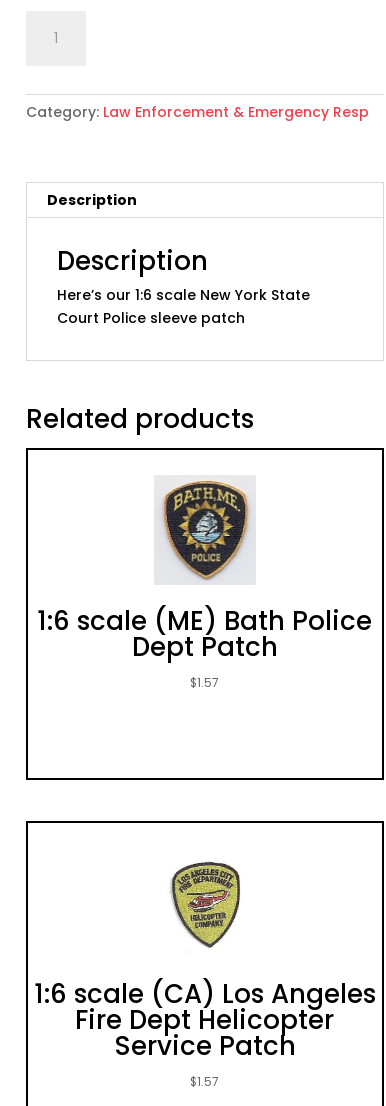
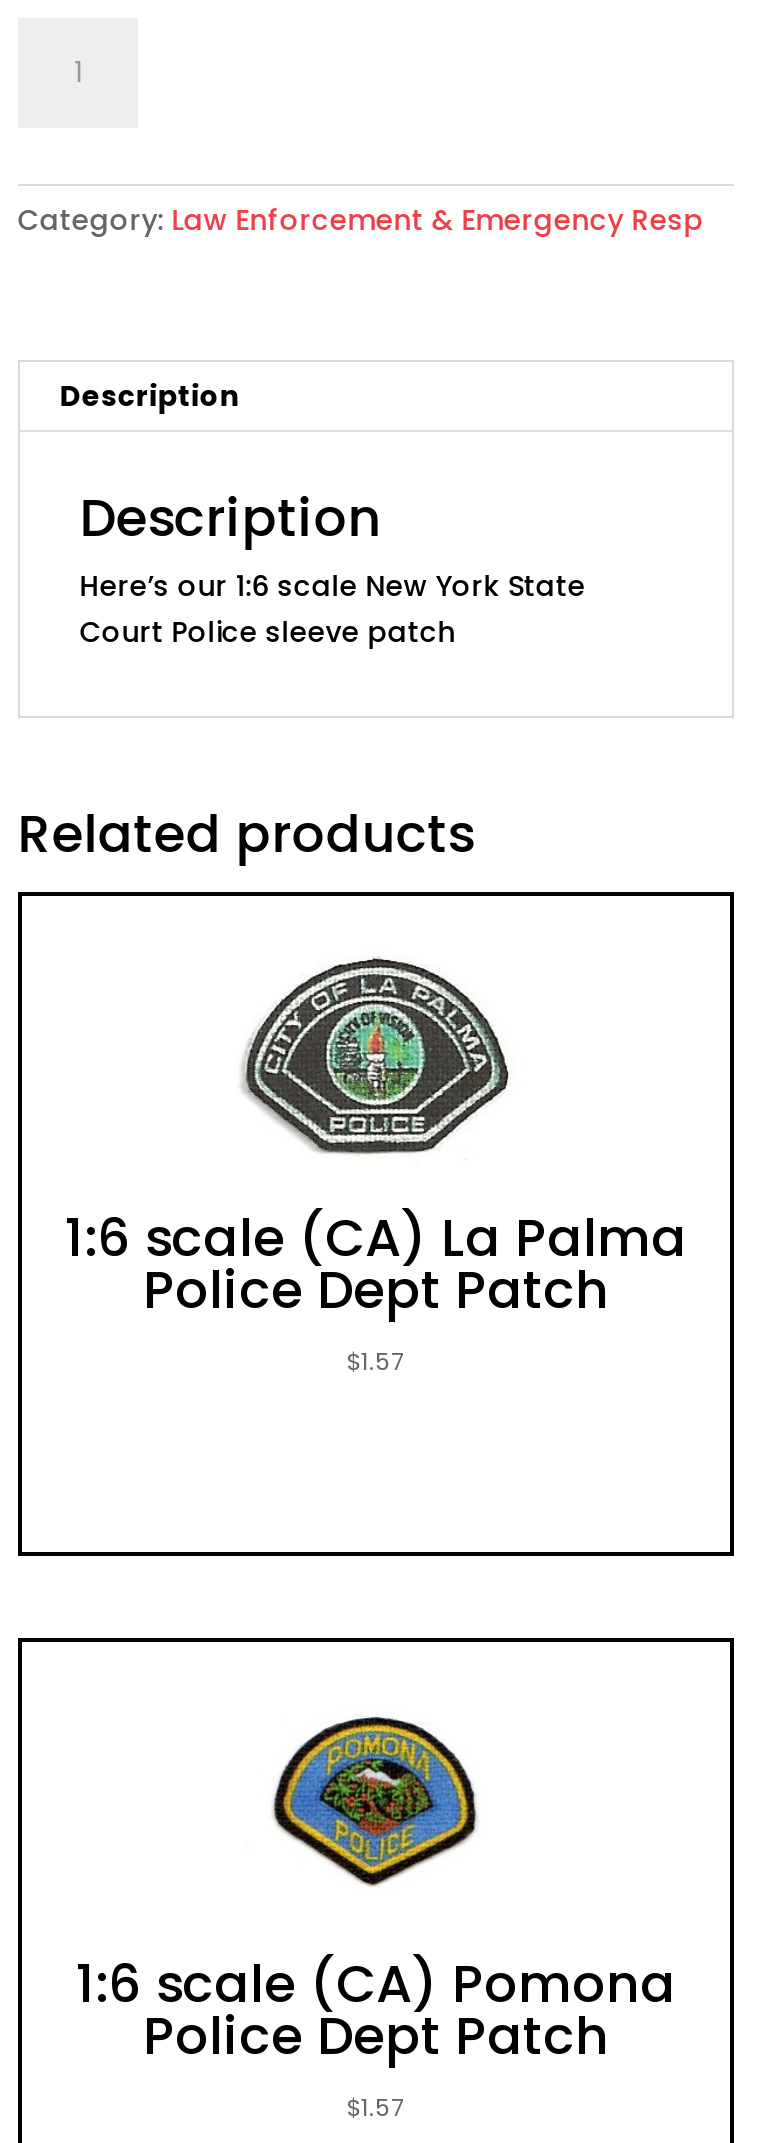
- [image]
- 1:6 scale (ME) Bath Police
- Dept Patch
+ [image]
+ 1:6 scale (CA) La Palma
+ Police Dept Patch

- [image]
- 1:6 scale (CA) Los Angeles
- Fire Dept Helicopter
- Service Patch
+ [image]
+ 1:6 scale (CA) Pomona
+ Police Dept Patch
